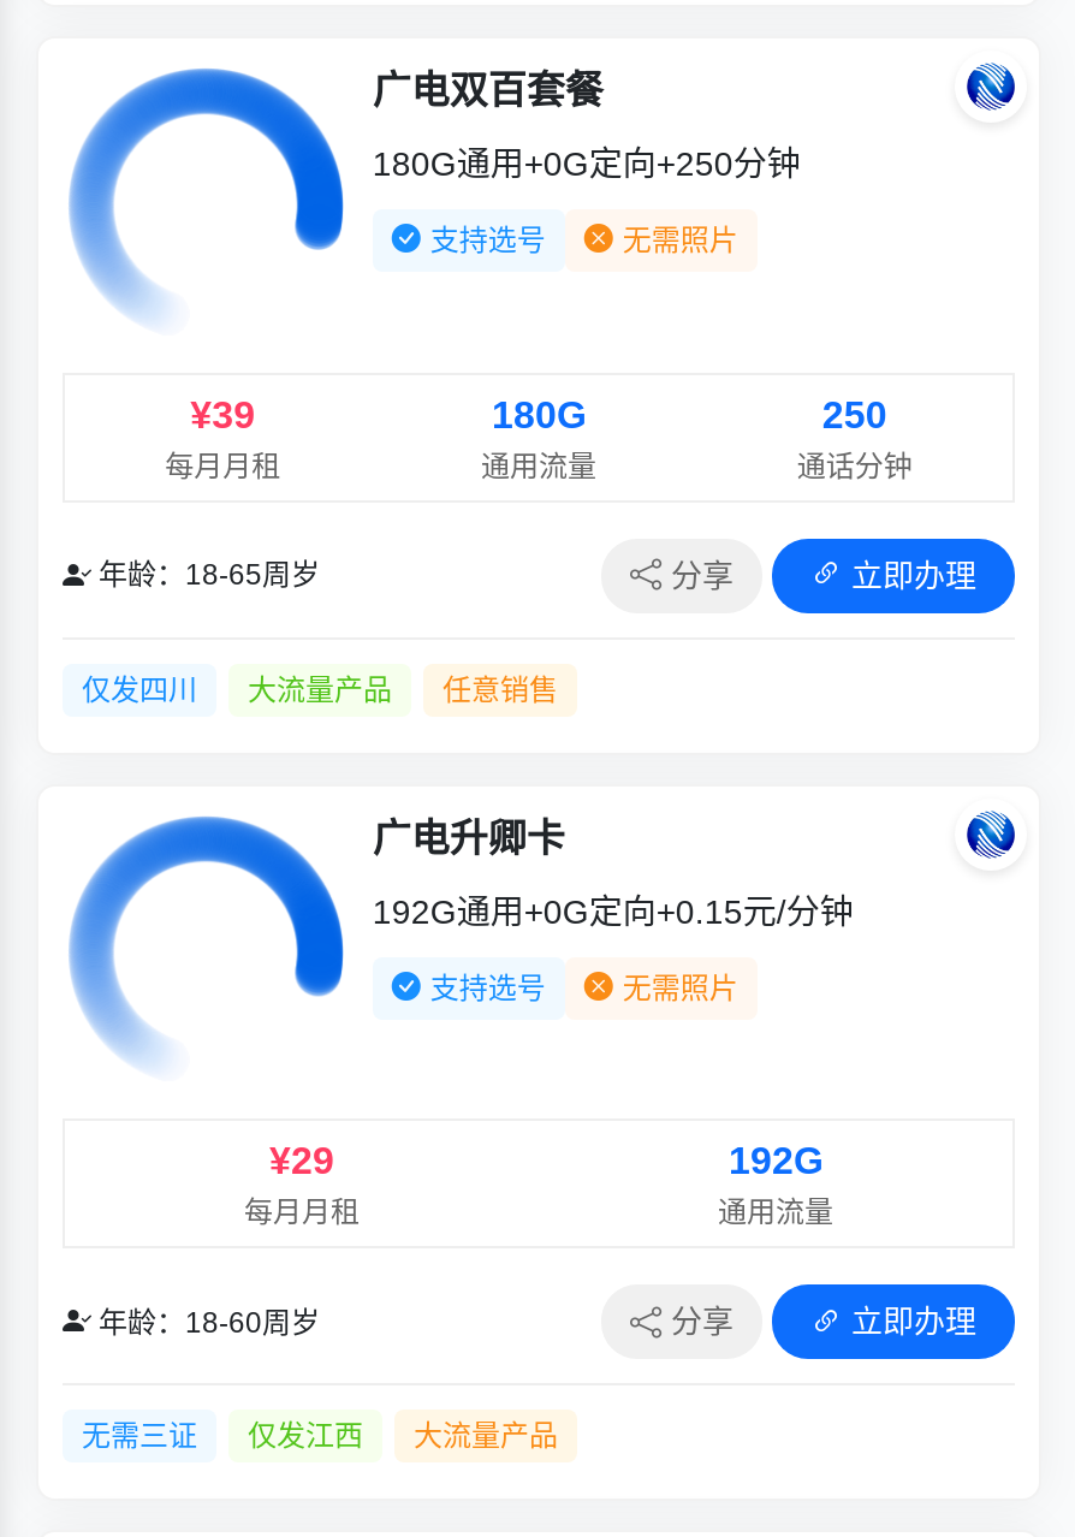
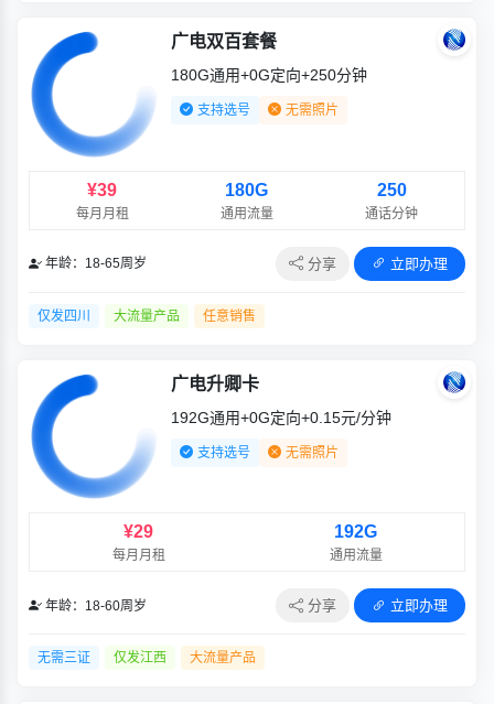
- [image]
+ [image]

- [image]
+ [image]
